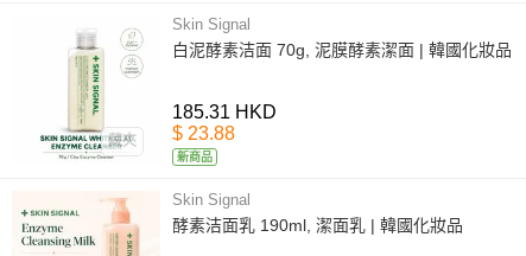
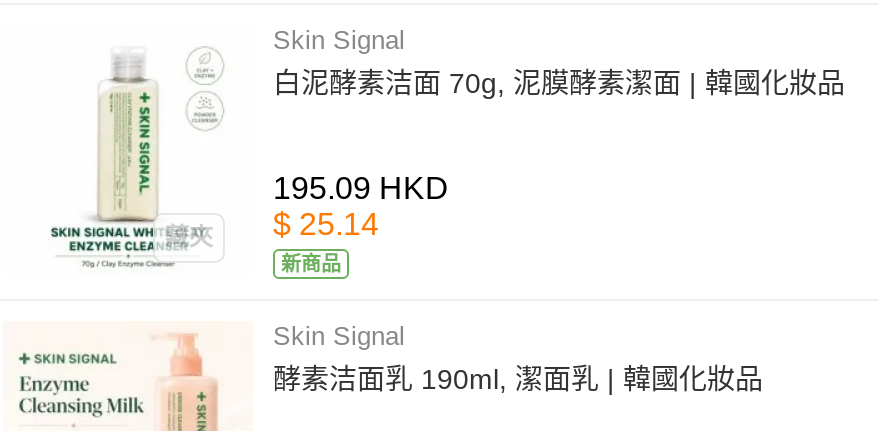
- 185.31 HKD
+ 195.09 HKD

- $ 23.88
+ $ 25.14
